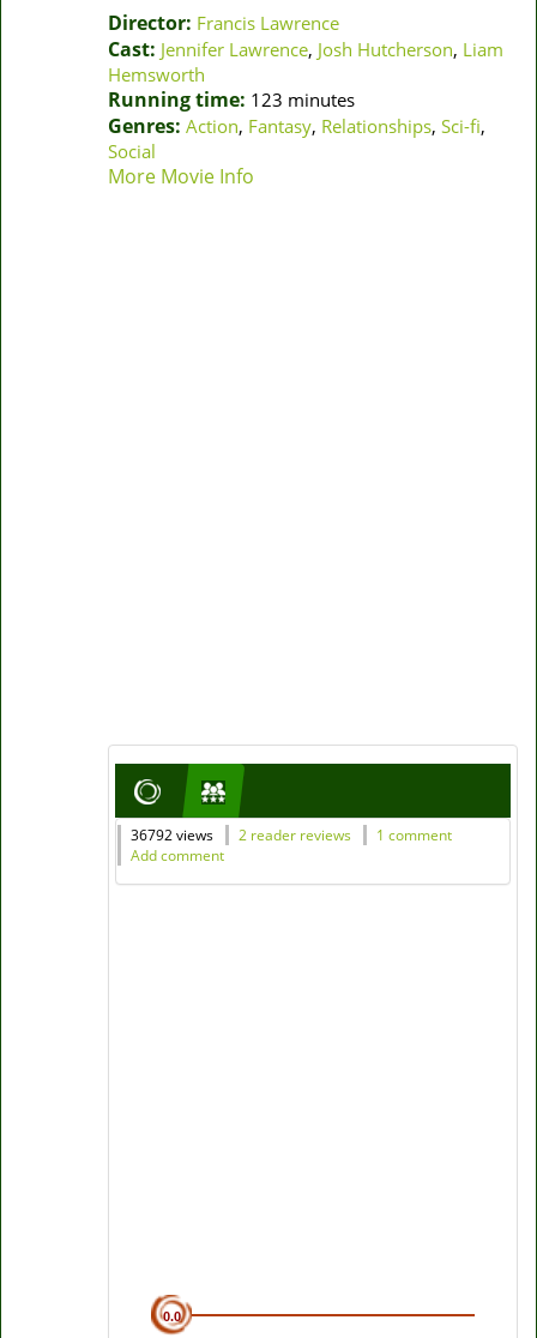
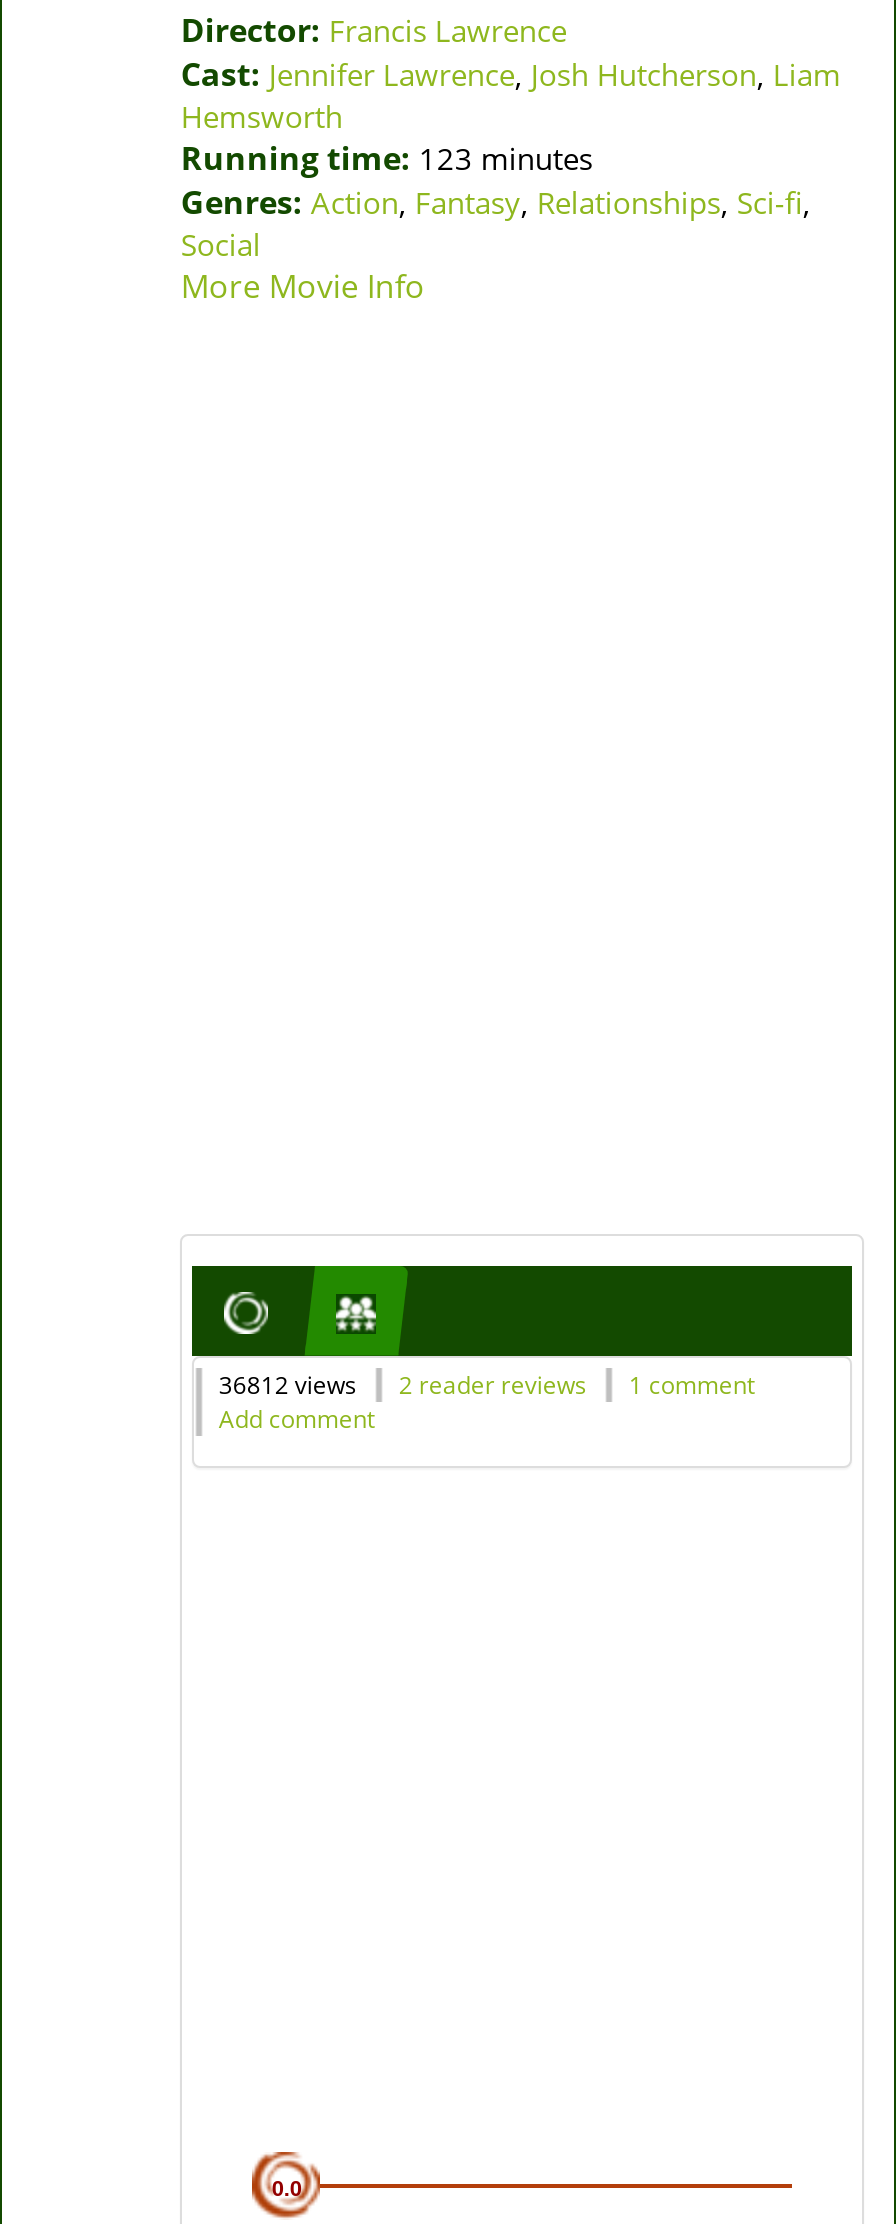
- 36792 views 2 reader reviews 1 comment
+ 36812 views 2 reader reviews 1 comment
